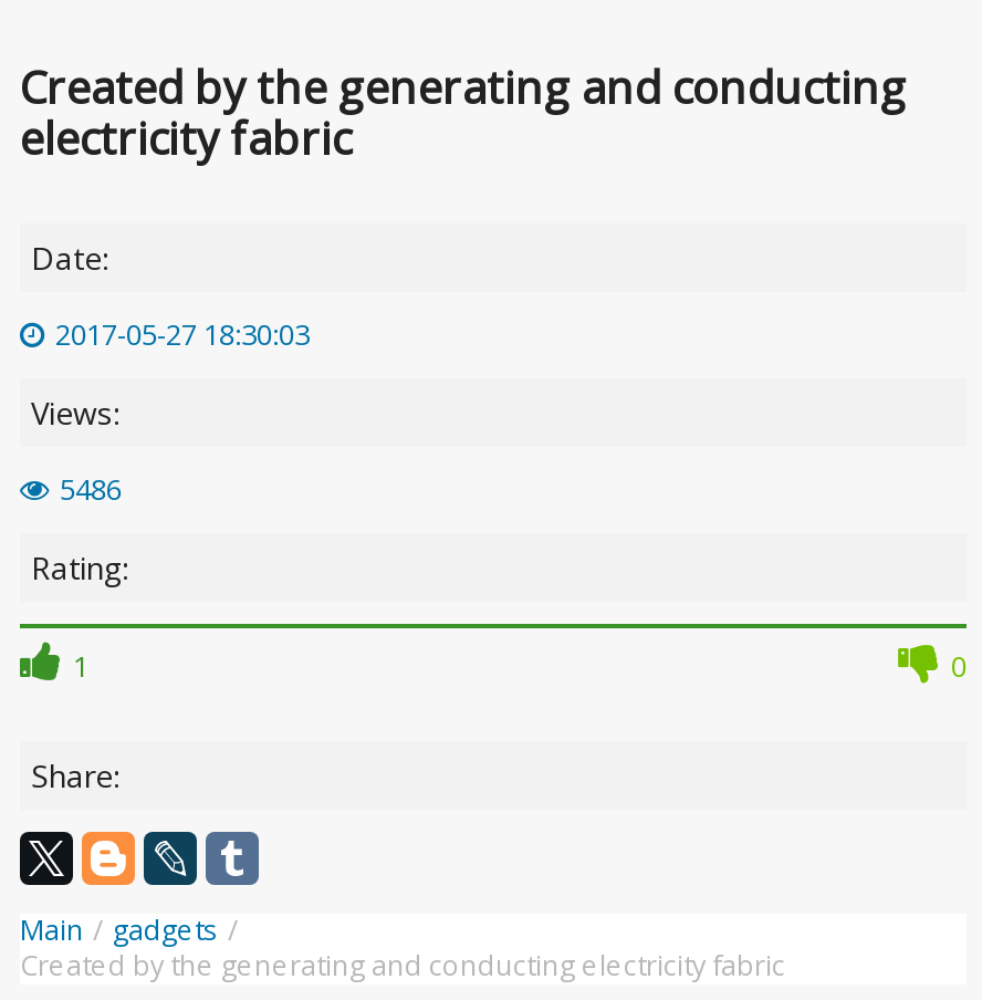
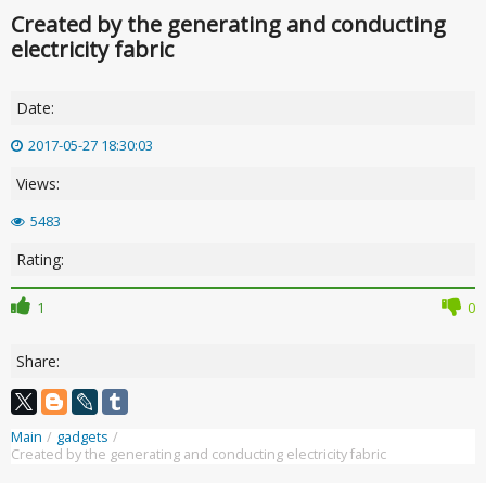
- 5486
+ 5483
